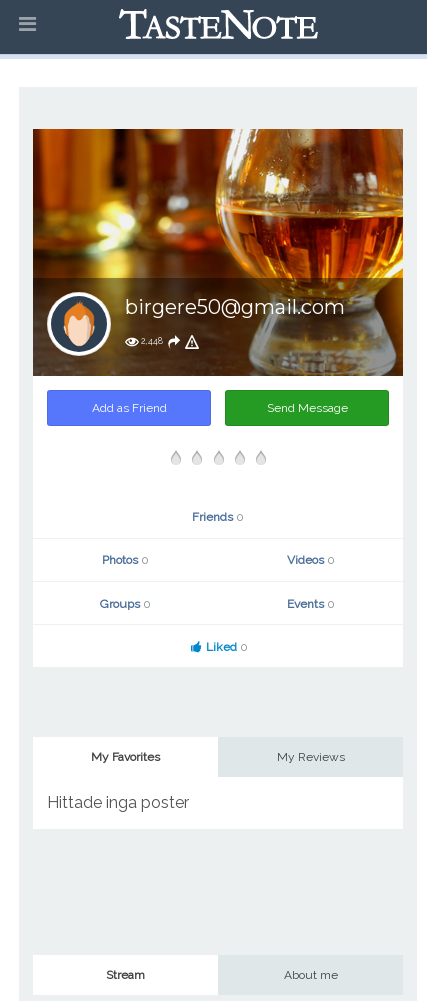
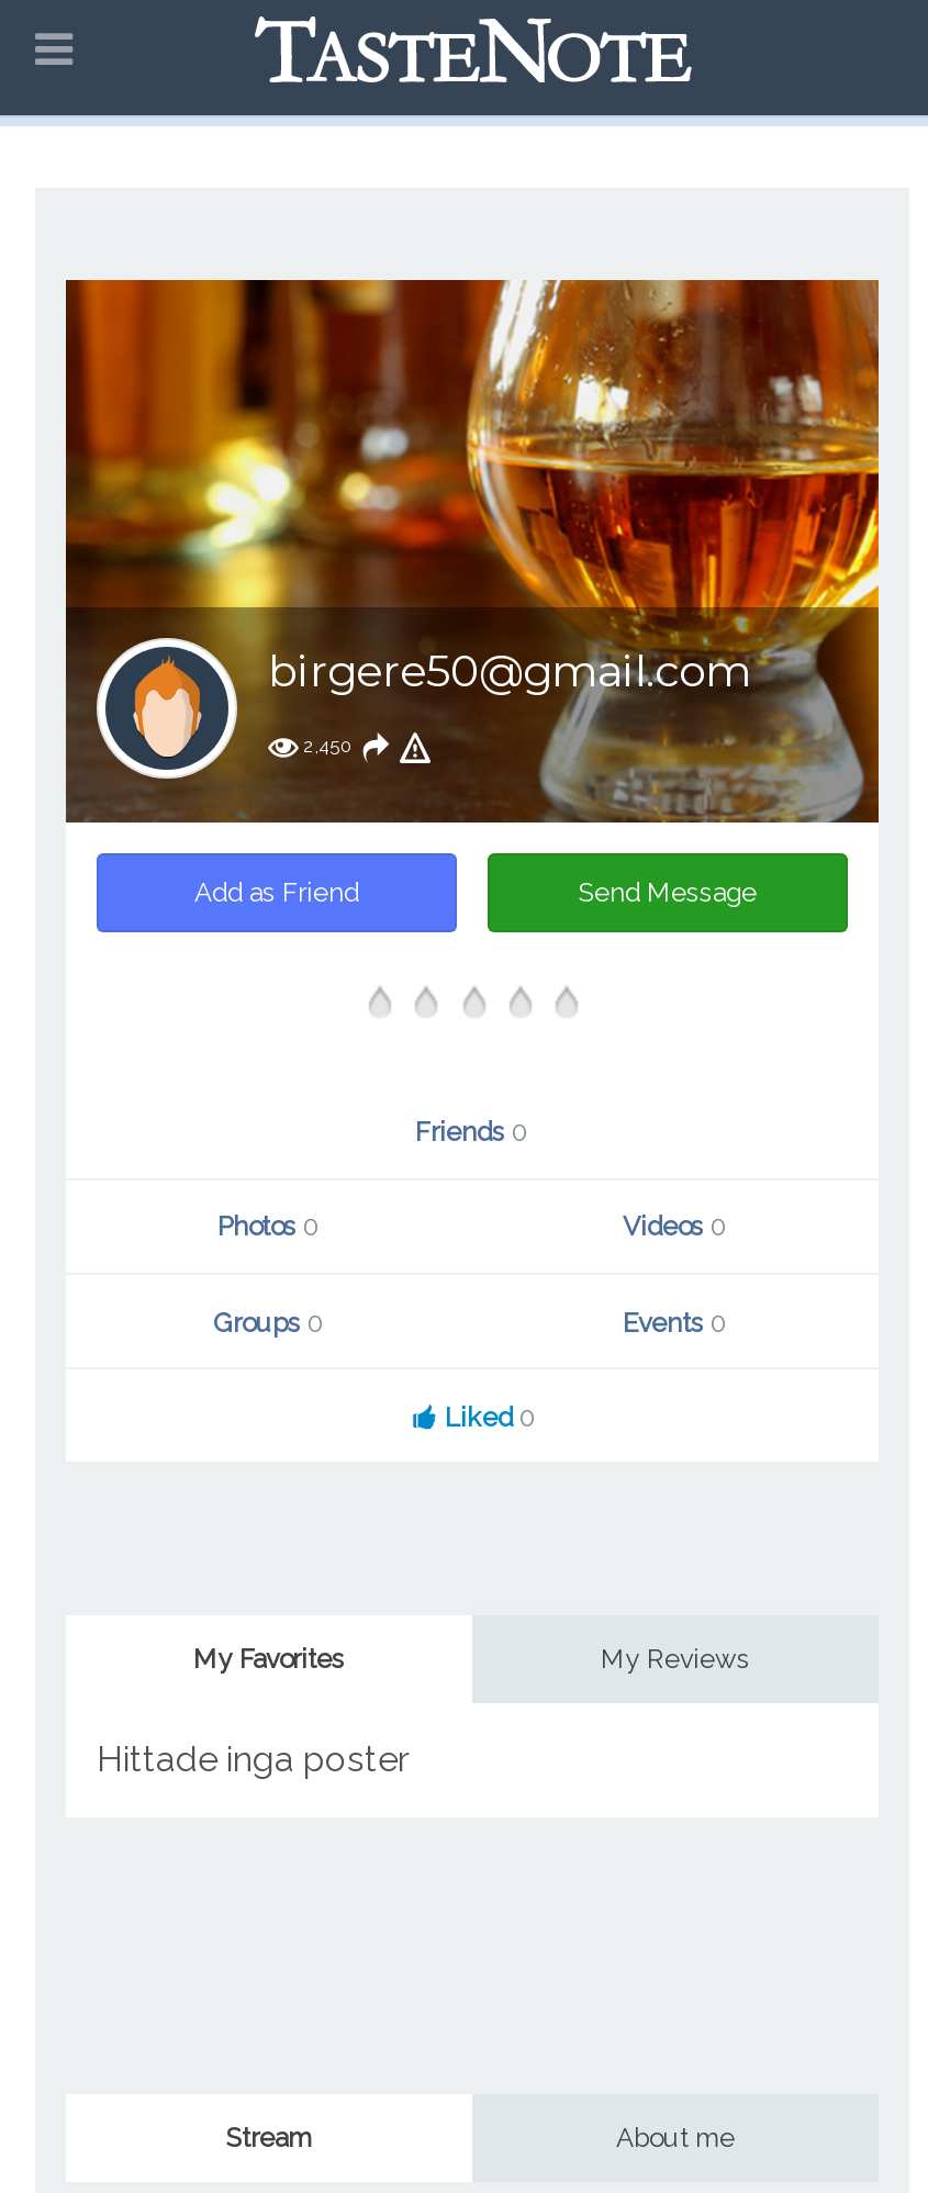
- 2,448
+ 2,450
